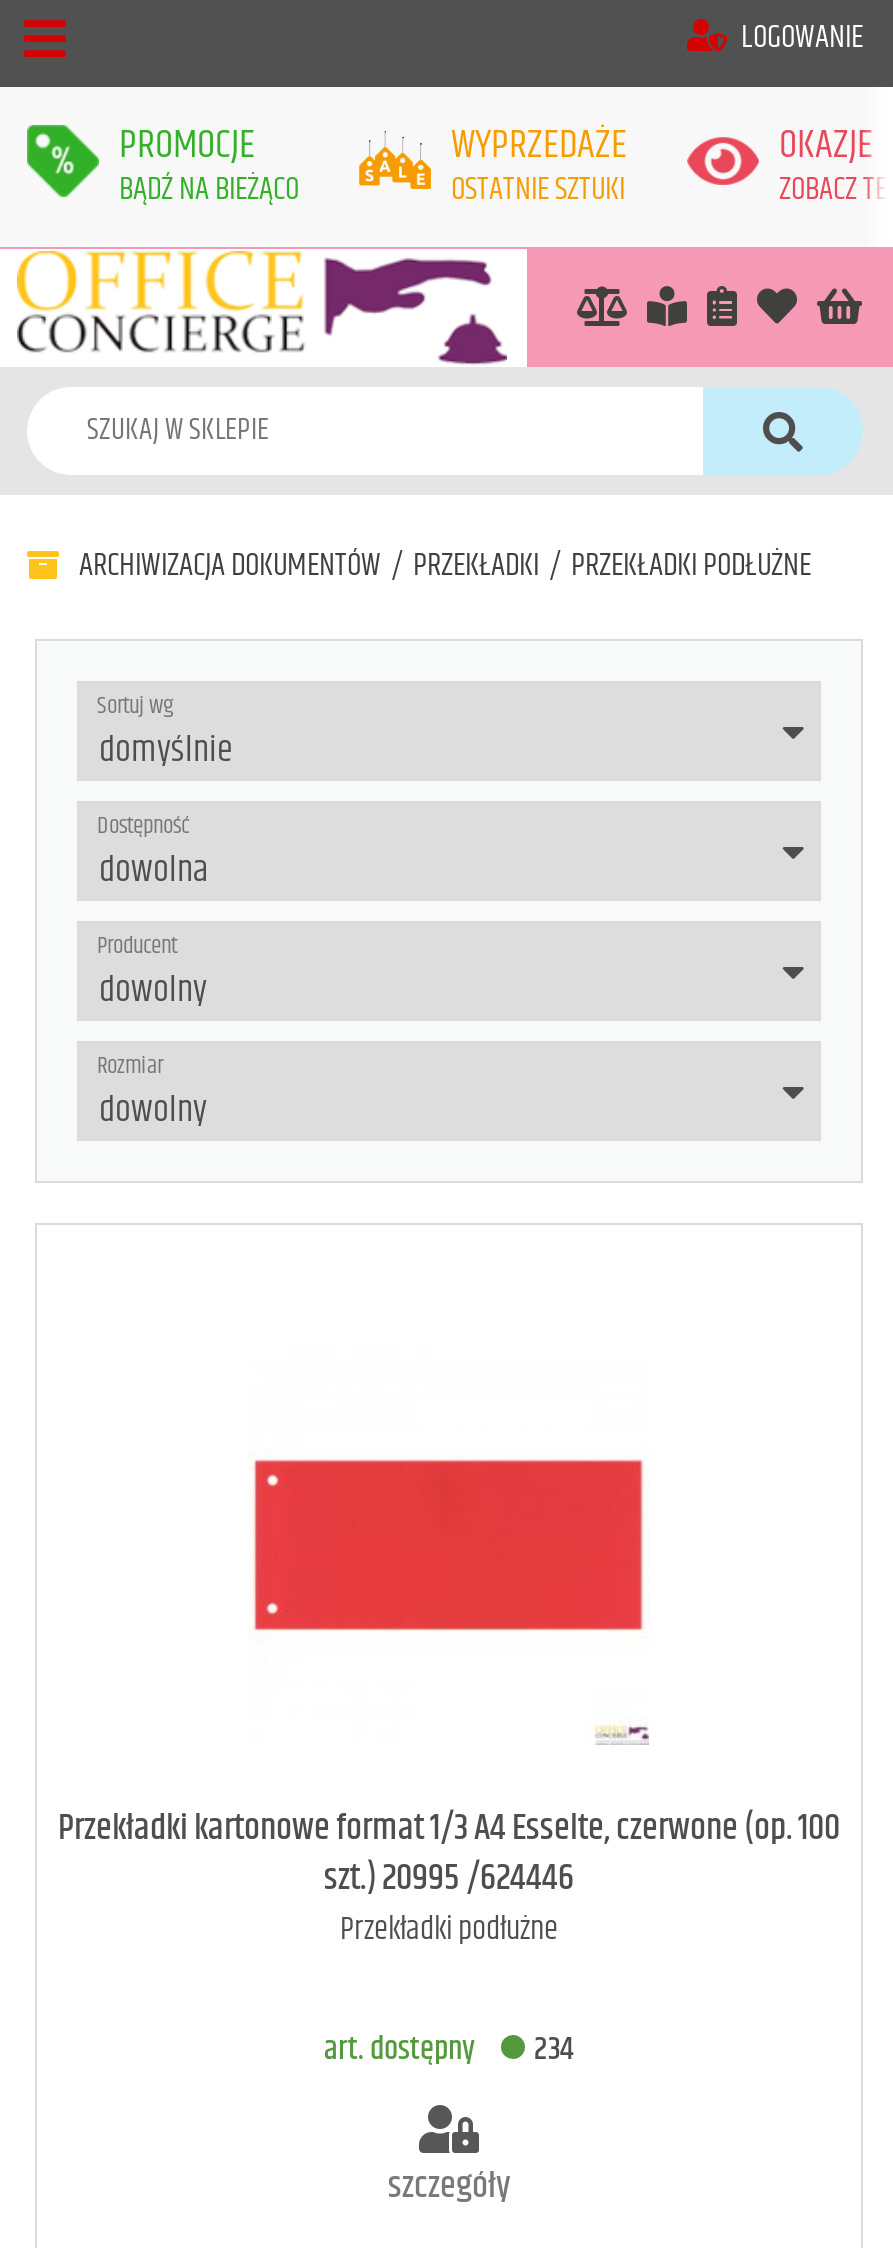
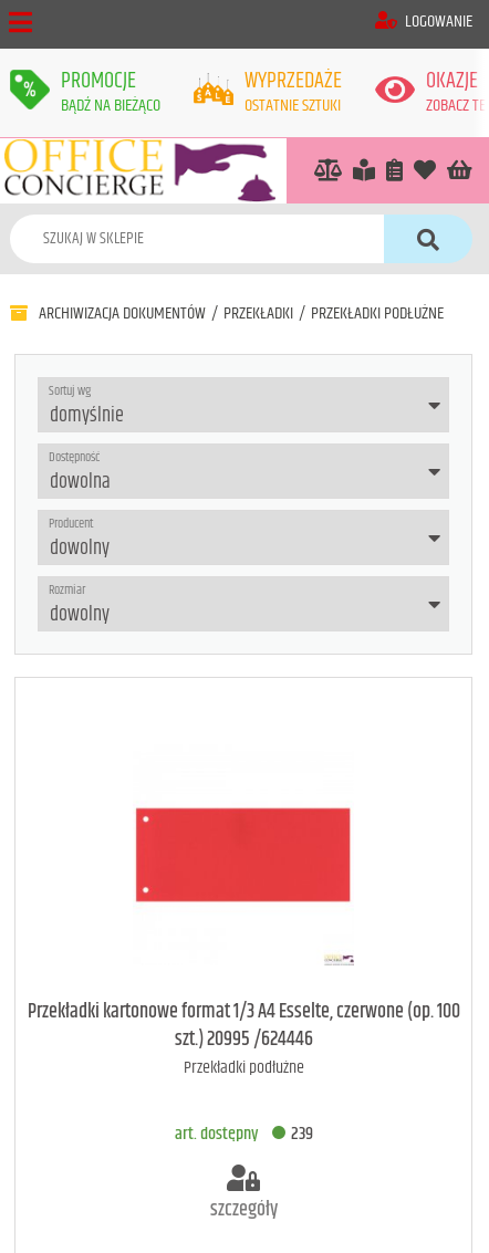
- art. dostępny 234
+ art. dostępny 239
